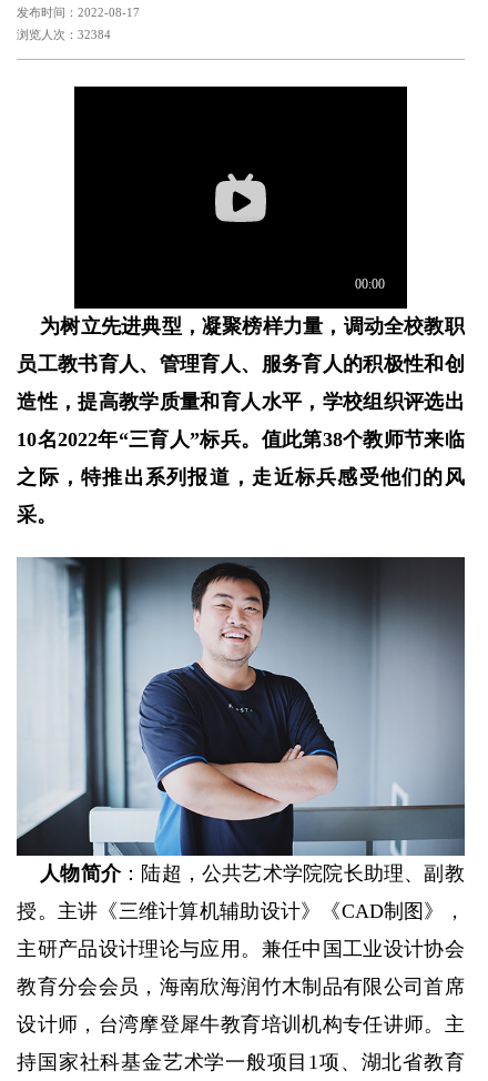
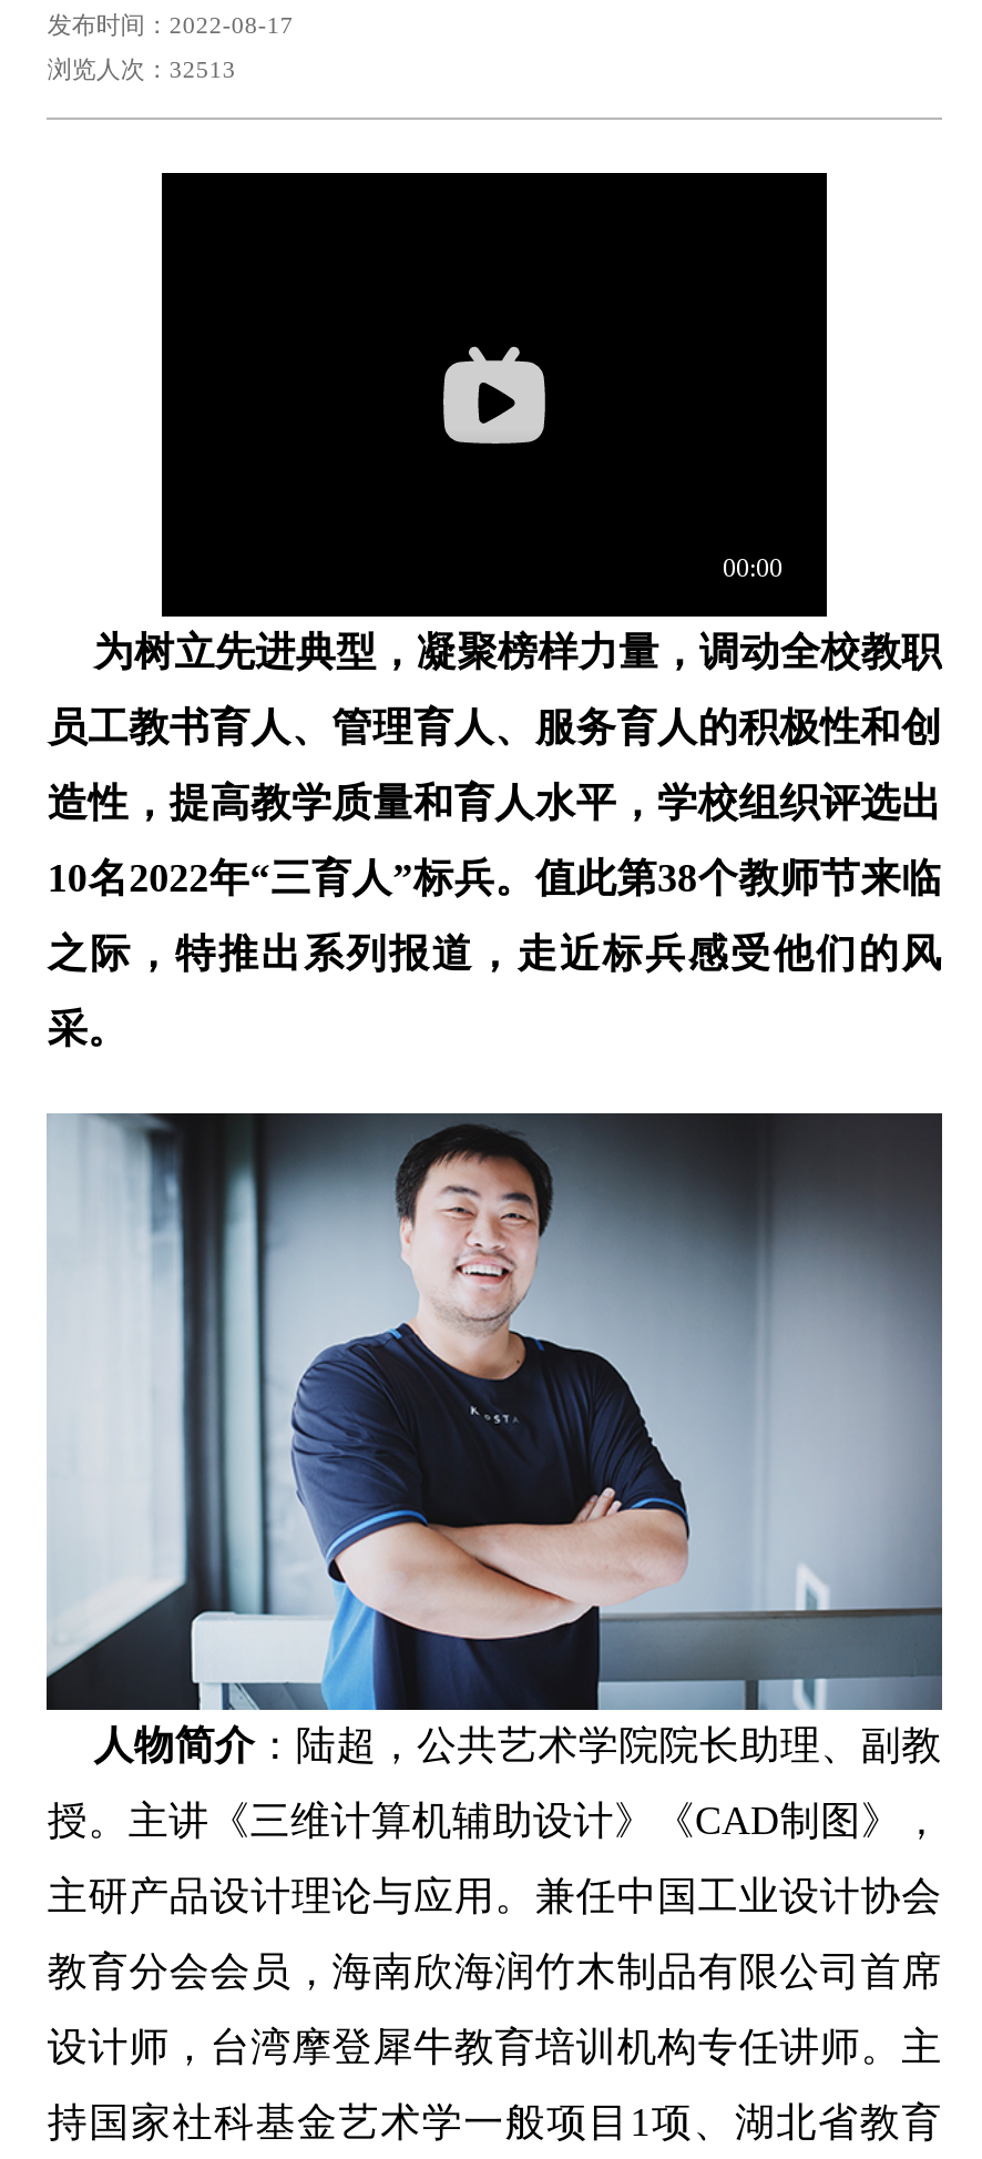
- 浏览人次：32384
+ 浏览人次：32513
